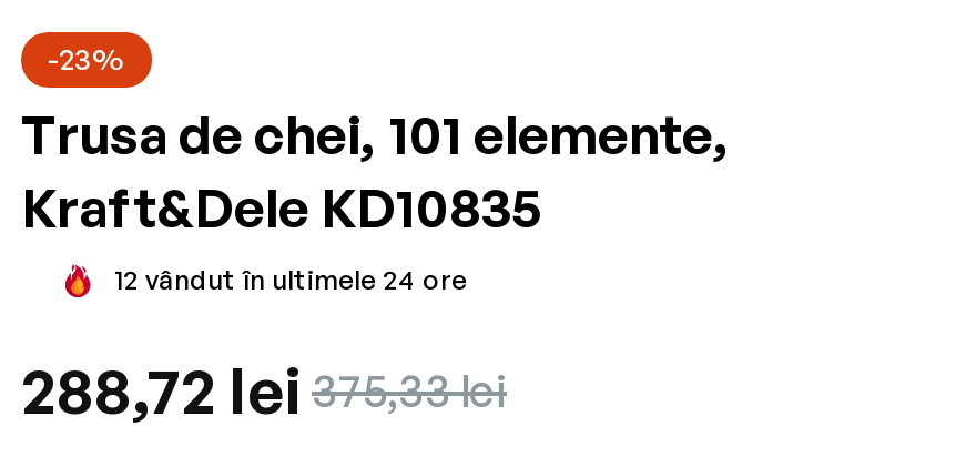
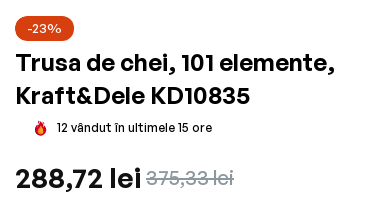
- 12 vândut în ultimele 24 ore
+ 12 vândut în ultimele 15 ore
